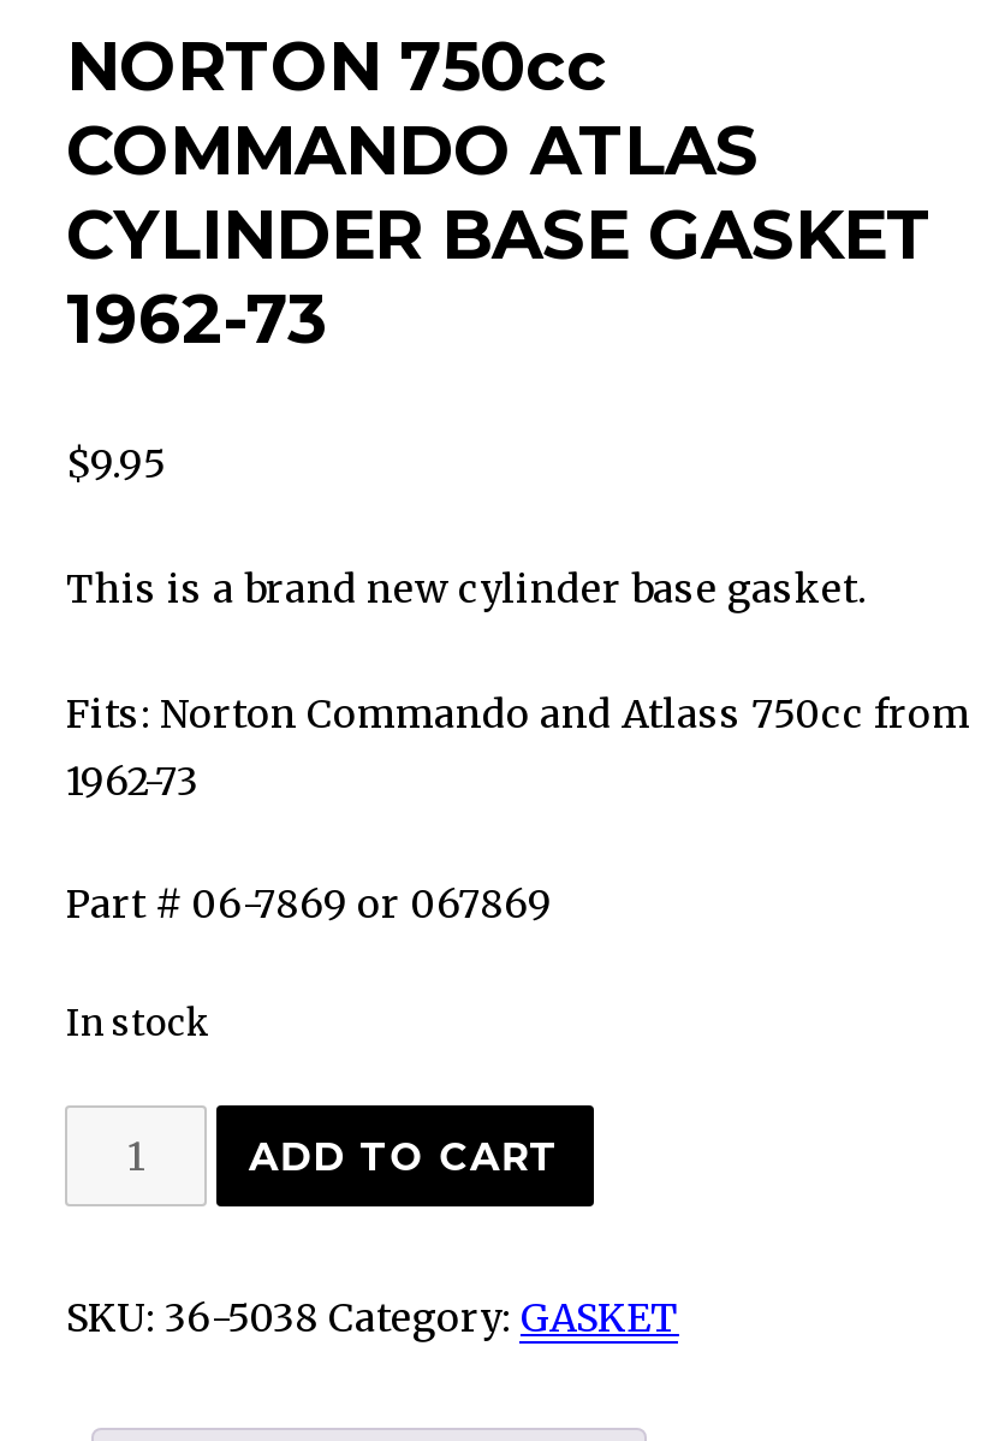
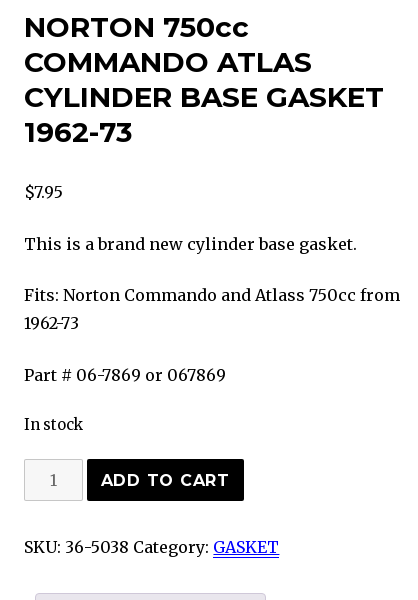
- $9.95
+ $7.95
